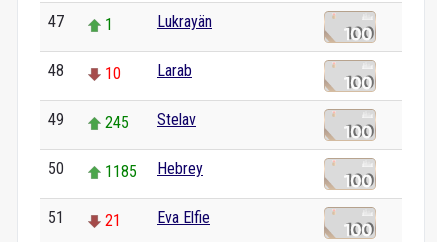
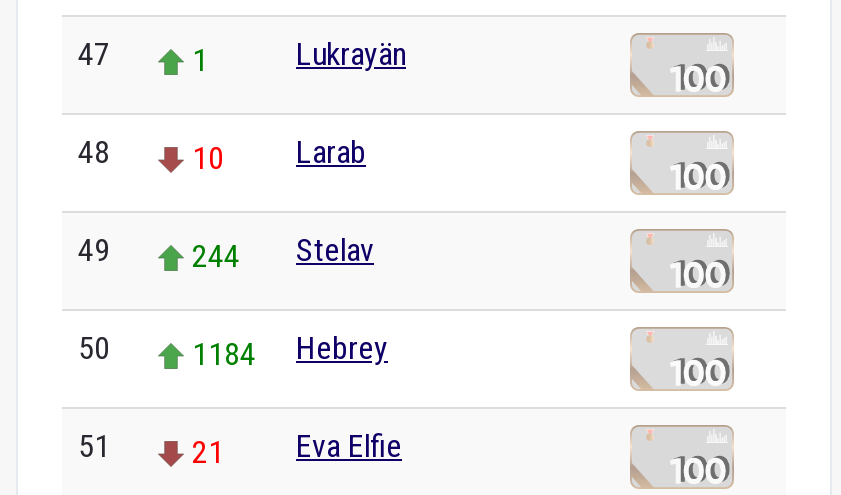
- 49 245 Stelav
+ 49 244 Stelav

- 50 1185 Hebrey
+ 50 1184 Hebrey
